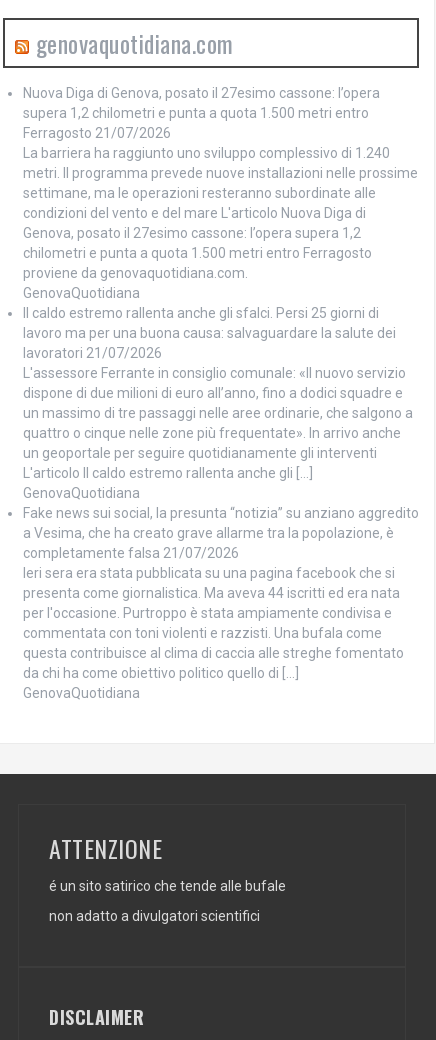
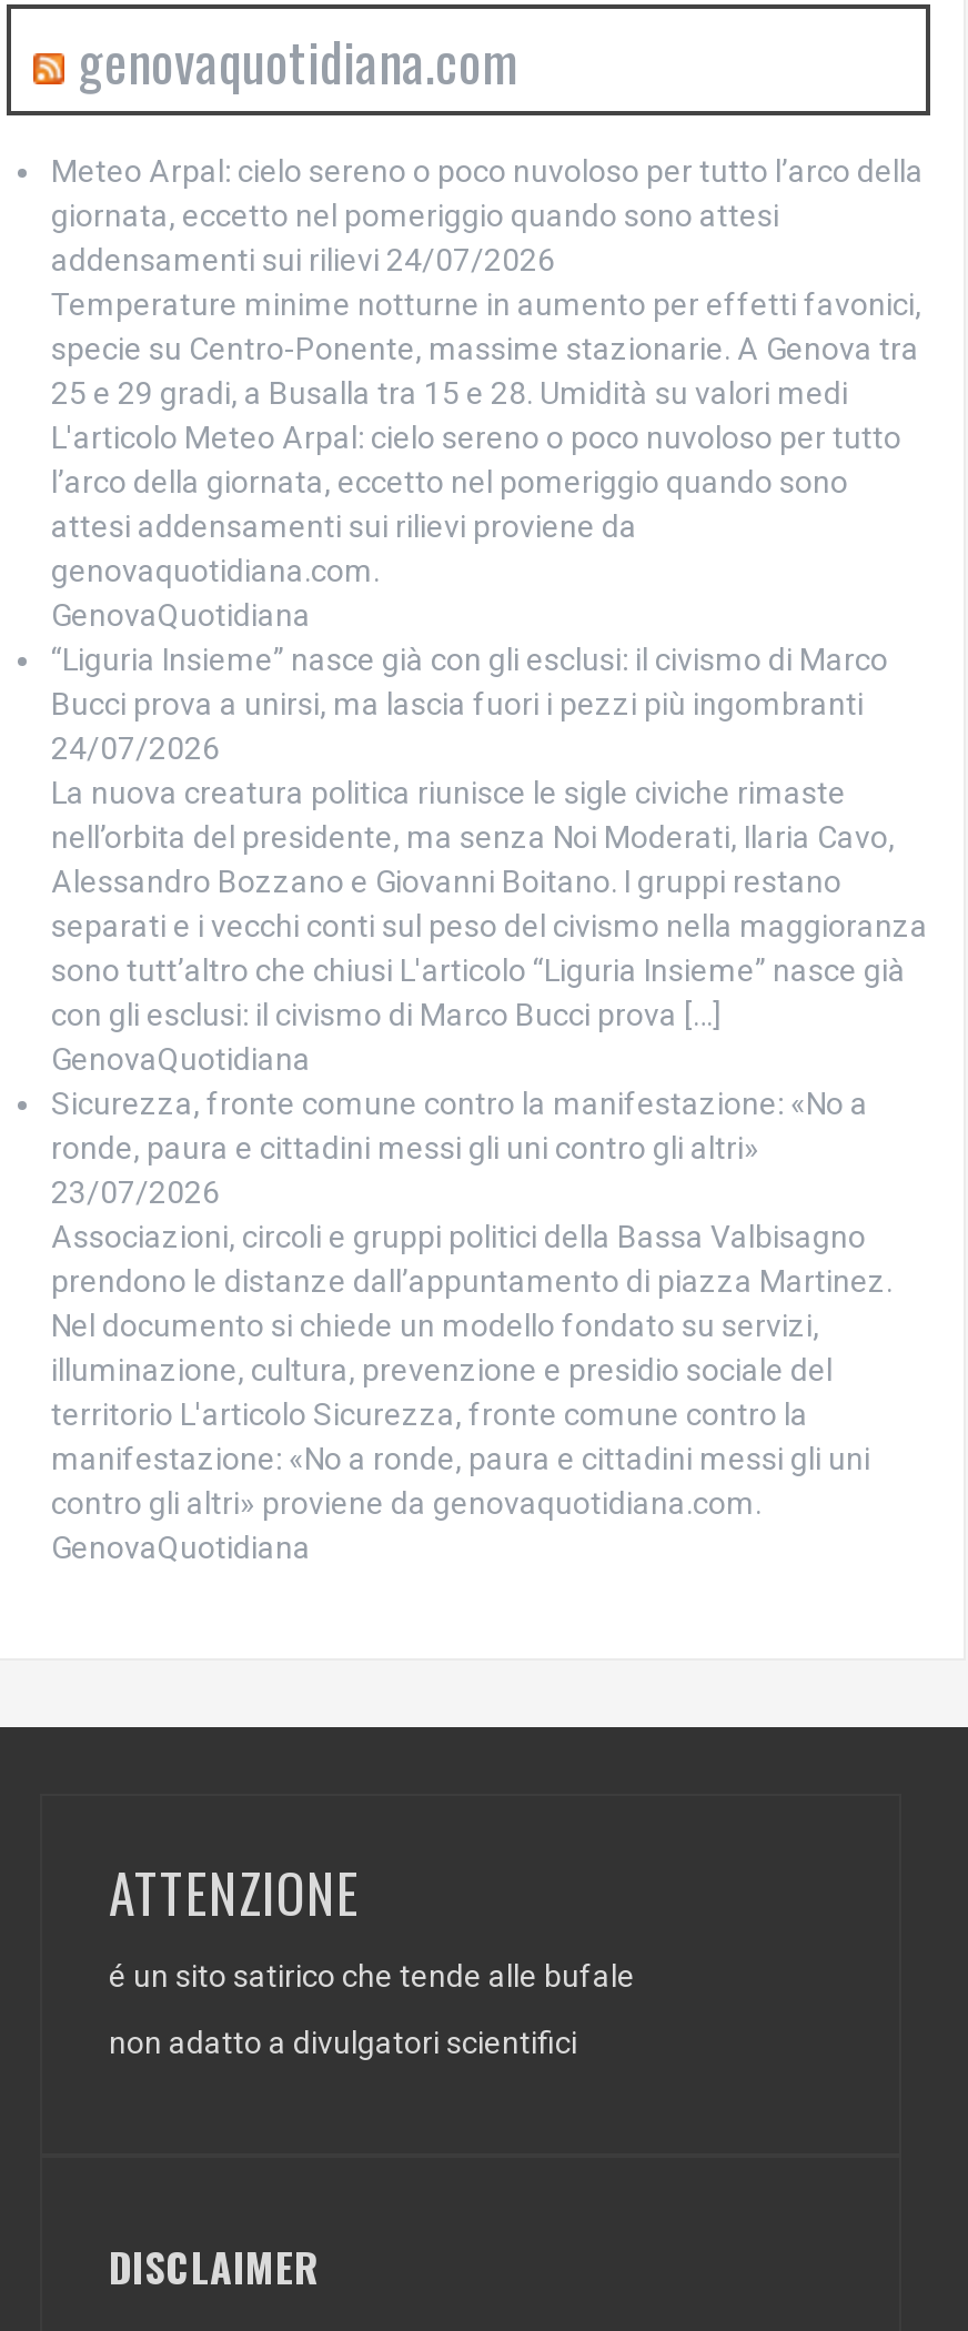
- Nuova Diga di Genova, posato il 27esimo cassone: l’opera
- supera 1,2 chilometri e punta a quota 1.500 metri entro
- Ferragosto 21/07/2026
- La barriera ha raggiunto uno sviluppo complessivo di 1.240
- metri. Il programma prevede nuove installazioni nelle prossime
- settimane, ma le operazioni resteranno subordinate alle
- condizioni del vento e del mare L'articolo Nuova Diga di
- Genova, posato il 27esimo cassone: l’opera supera 1,2
- chilometri e punta a quota 1.500 metri entro Ferragosto
- proviene da genovaquotidiana.com.
+ Meteo Arpal: cielo sereno o poco nuvoloso per tutto l’arco della
+ giornata, eccetto nel pomeriggio quando sono attesi
+ addensamenti sui rilievi 24/07/2026
+ Temperature minime notturne in aumento per effetti favonici,
+ specie su Centro-Ponente, massime stazionarie. A Genova tra
+ 25 e 29 gradi, a Busalla tra 15 e 28. Umidità su valori medi
+ L'articolo Meteo Arpal: cielo sereno o poco nuvoloso per tutto
+ l’arco della giornata, eccetto nel pomeriggio quando sono
+ attesi addensamenti sui rilievi proviene da
+ genovaquotidiana.com.

- Il caldo estremo rallenta anche gli sfalci. Persi 25 giorni di
- lavoro ma per una buona causa: salvaguardare la salute dei
- lavoratori 21/07/2026
- L'assessore Ferrante in consiglio comunale: «Il nuovo servizio
- dispone di due milioni di euro all’anno, fino a dodici squadre e
- un massimo di tre passaggi nelle aree ordinarie, che salgono a
- quattro o cinque nelle zone più frequentate». In arrivo anche
- un geoportale per seguire quotidianamente gli interventi
- L'articolo Il caldo estremo rallenta anche gli […]
+ “Liguria Insieme” nasce già con gli esclusi: il civismo di Marco
+ Bucci prova a unirsi, ma lascia fuori i pezzi più ingombranti
+ 24/07/2026
+ La nuova creatura politica riunisce le sigle civiche rimaste
+ nell’orbita del presidente, ma senza Noi Moderati, Ilaria Cavo,
+ Alessandro Bozzano e Giovanni Boitano. I gruppi restano
+ separati e i vecchi conti sul peso del civismo nella maggioranza
+ sono tutt’altro che chiusi L'articolo “Liguria Insieme” nasce già
+ con gli esclusi: il civismo di Marco Bucci prova […]

- Fake news sui social, la presunta “notizia” su anziano aggredito
- a Vesima, che ha creato grave allarme tra la popolazione, è
- completamente falsa 21/07/2026
- Ieri sera era stata pubblicata su una pagina facebook che si
- presenta come giornalistica. Ma aveva 44 iscritti ed era nata
- per l'occasione. Purtroppo è stata ampiamente condivisa e
- commentata con toni violenti e razzisti. Una bufala come
- questa contribuisce al clima di caccia alle streghe fomentato
- da chi ha come obiettivo politico quello di […]
+ Sicurezza, fronte comune contro la manifestazione: «No a
+ ronde, paura e cittadini messi gli uni contro gli altri»
+ 23/07/2026
+ Associazioni, circoli e gruppi politici della Bassa Valbisagno
+ prendono le distanze dall’appuntamento di piazza Martinez.
+ Nel documento si chiede un modello fondato su servizi,
+ illuminazione, cultura, prevenzione e presidio sociale del
+ territorio L'articolo Sicurezza, fronte comune contro la
+ manifestazione: «No a ronde, paura e cittadini messi gli uni
+ contro gli altri» proviene da genovaquotidiana.com.
